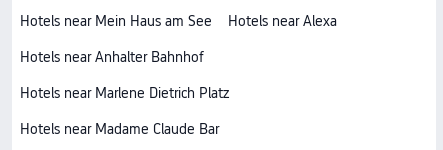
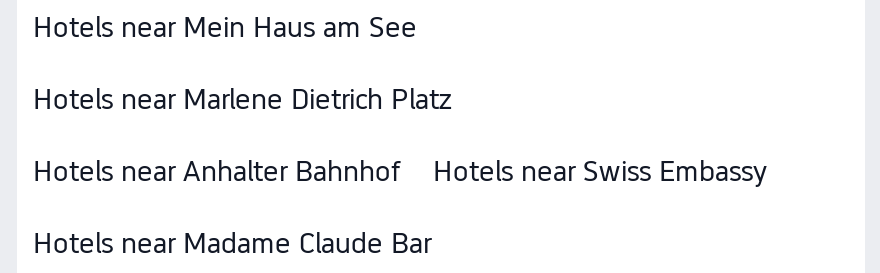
- Hotels near Alexa

moved down: Hotels near Anhalter Bahnhof

+ Hotels near Swiss Embassy

moved up: Hotels near Marlene Dietrich Platz
